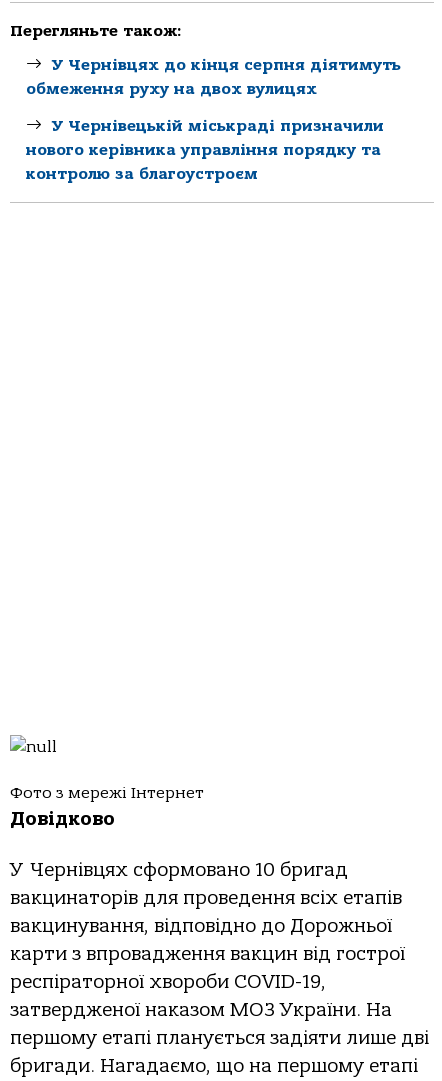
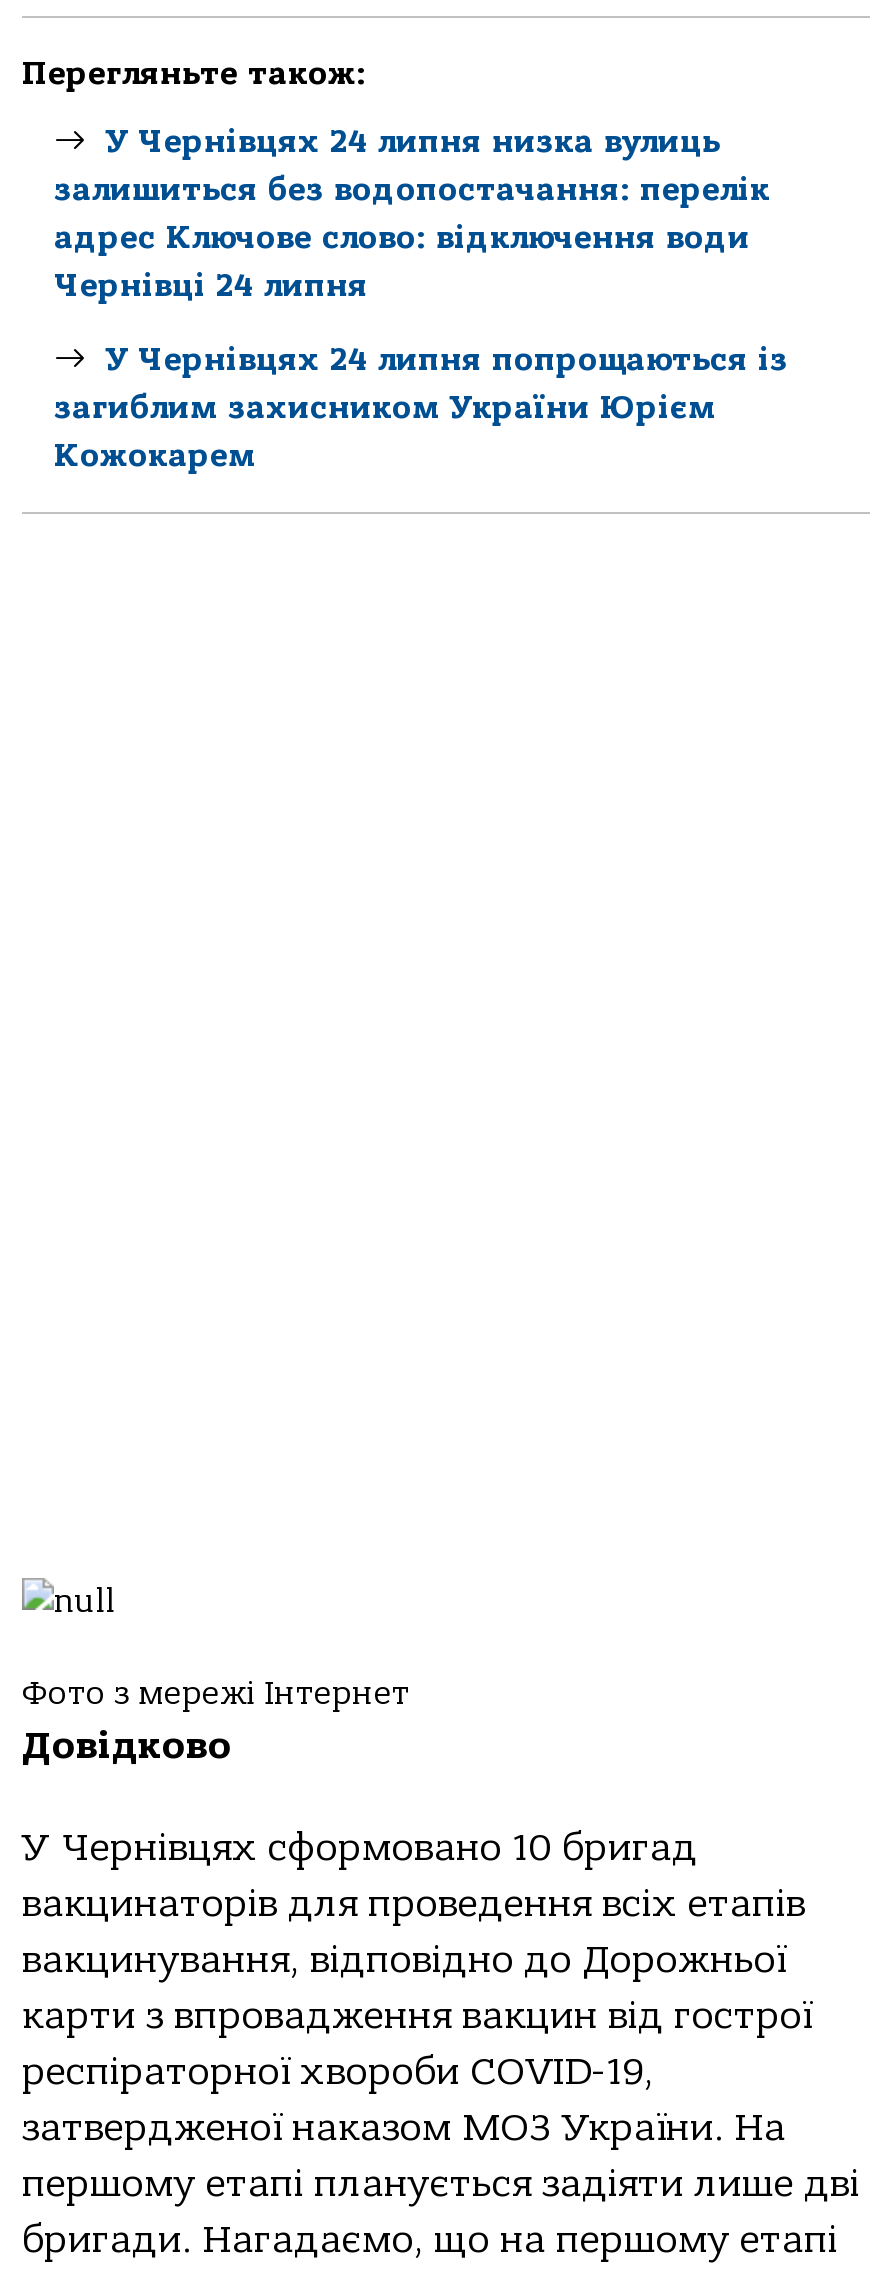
- У Чернівцях до кінця серпня діятимуть
- обмеження руху на двох вулицях
+ У Чернівцях 24 липня низка вулиць
+ залишиться без водопостачання: перелік
+ адрес Ключове слово: відключення води
+ Чернівці 24 липня

- У Чернівецькій міськраді призначили
- нового керівника управління порядку та
- контролю за благоустроєм
+ У Чернівцях 24 липня попрощаються із
+ загиблим захисником України Юрієм
+ Кожокарем
